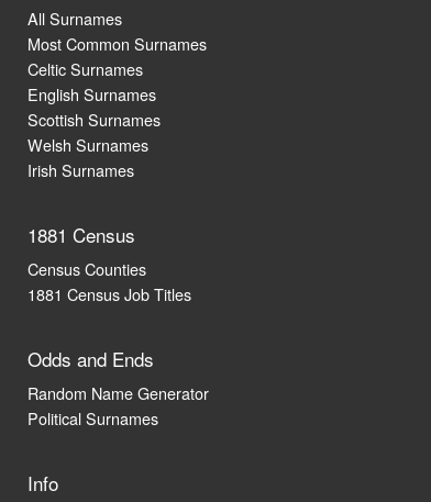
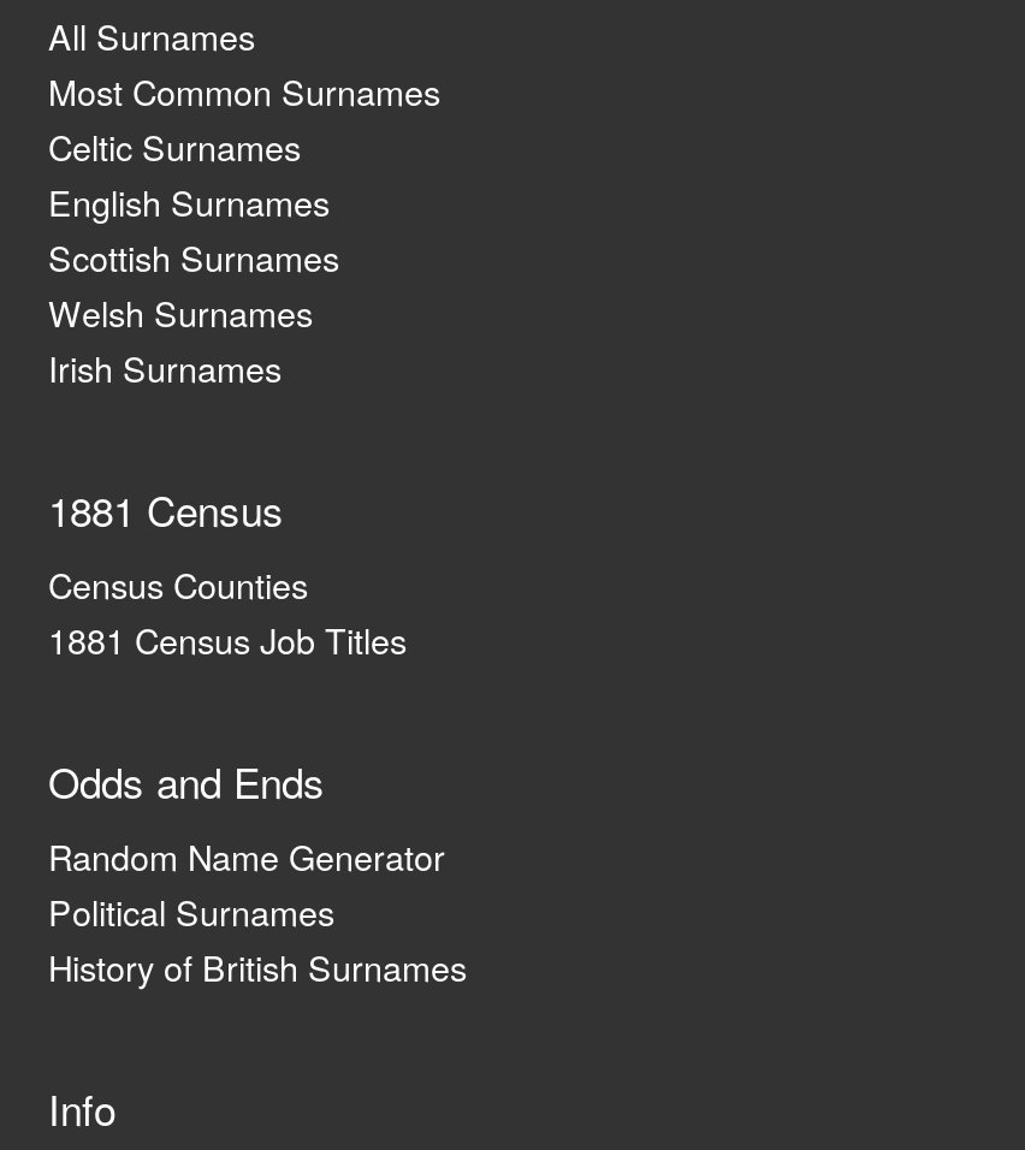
+ History of British Surnames
